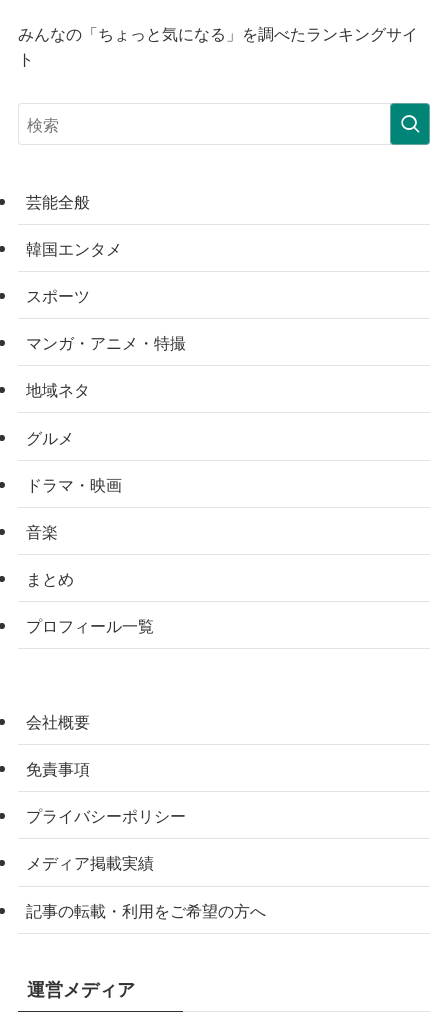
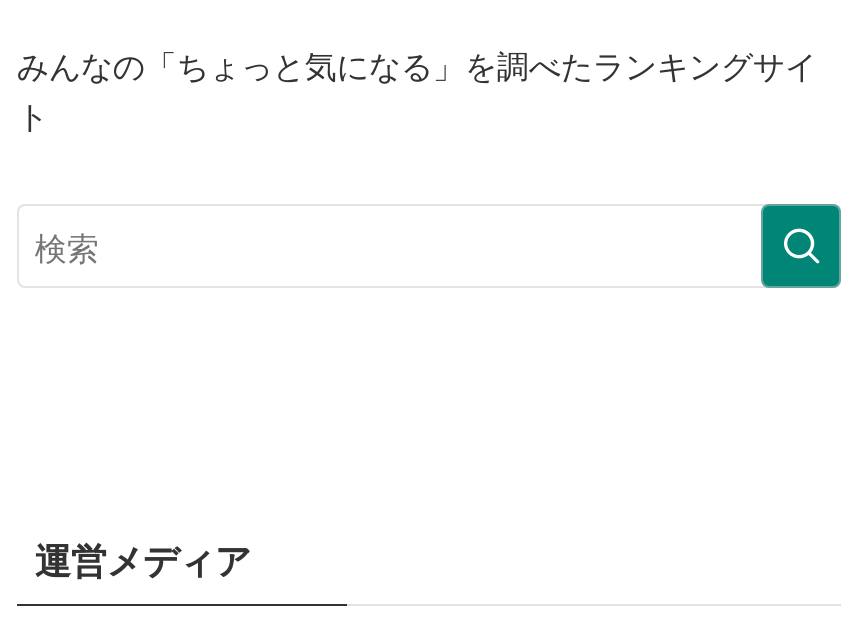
- 芸能全般
- 韓国エンタメ
- スポーツ
- マンガ・アニメ・特撮
- 地域ネタ
- グルメ
- ドラマ・映画
- 音楽
- まとめ
- プロフィール一覧

- 会社概要
- 免責事項
- プライバシーポリシー
- メディア掲載実績
- 記事の転載・利用をご希望の方へ
